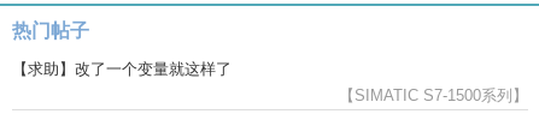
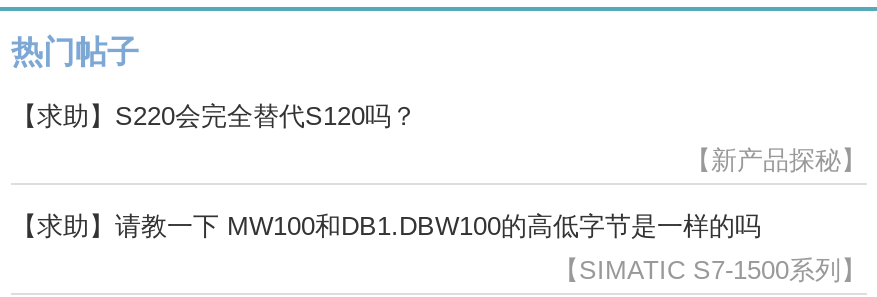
- 【求助】改了一个变量就这样了
+ 【求助】S220会完全替代S120吗？
+ 【新产品探秘】
+ 【求助】请教一下 MW100和DB1.DBW100的高低字节是一样的吗
